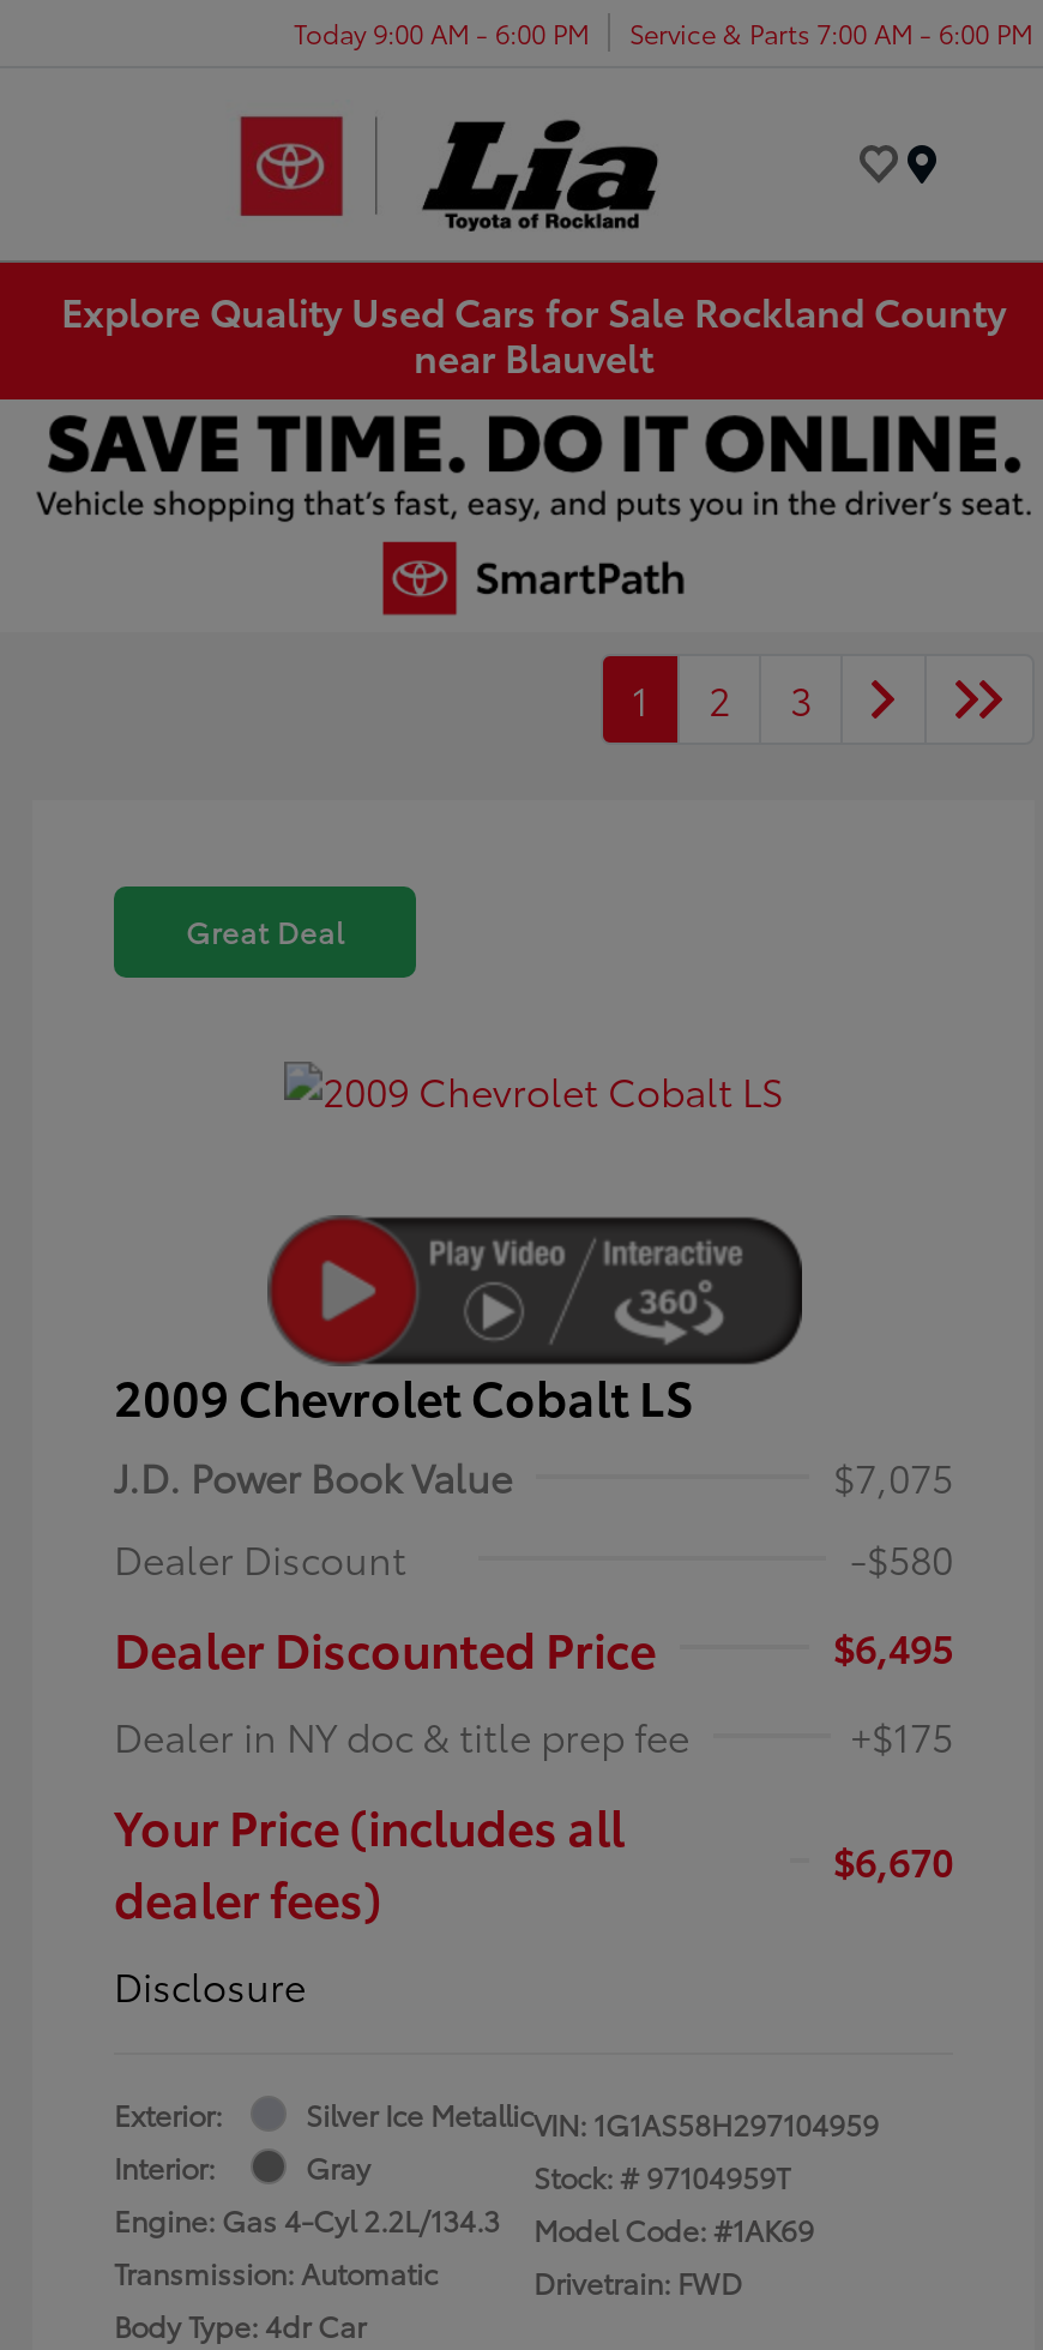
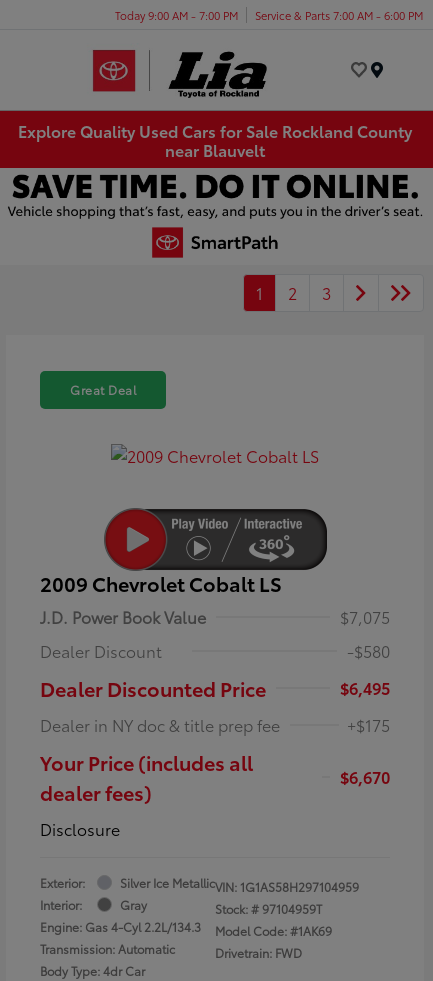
- Today 9:00 AM - 6:00 PM Service & Parts 7:00 AM - 6:00 PM
+ Today 9:00 AM - 7:00 PM Service & Parts 7:00 AM - 6:00 PM
